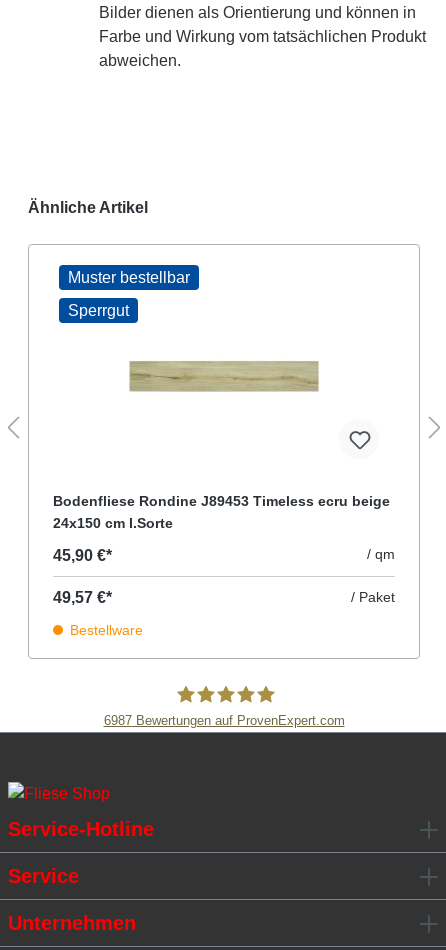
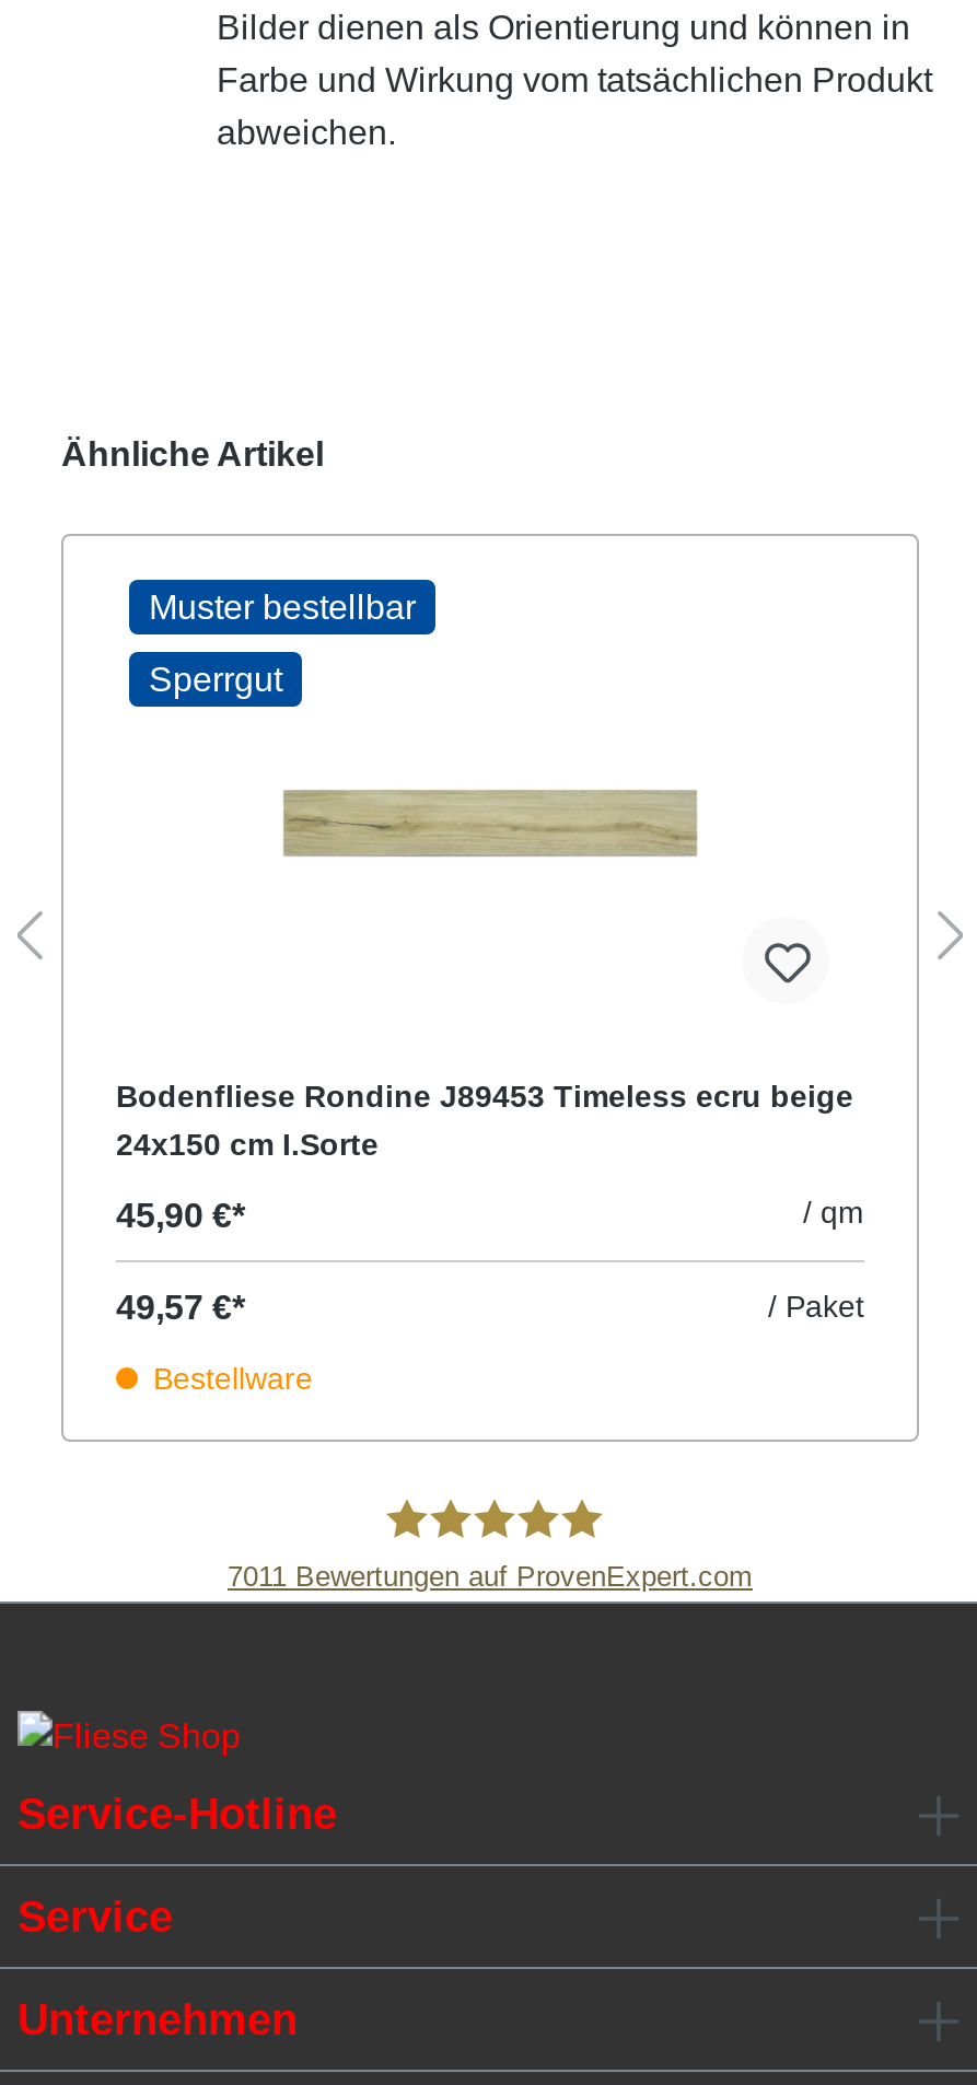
- 6987 Bewertungen auf ProvenExpert.com
+ 7011 Bewertungen auf ProvenExpert.com
